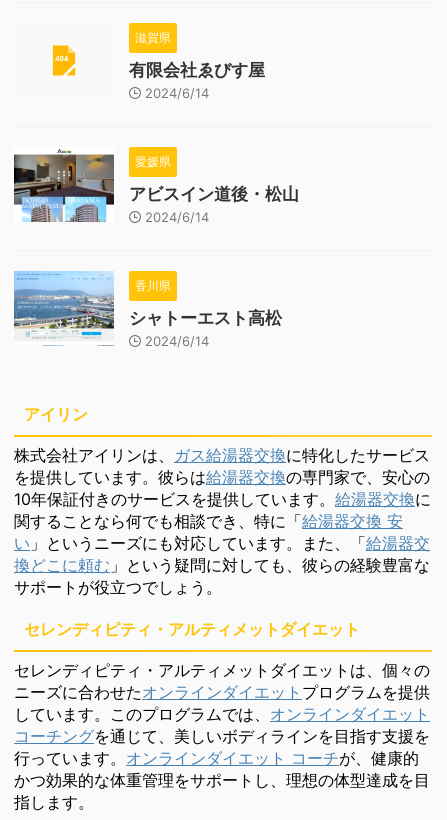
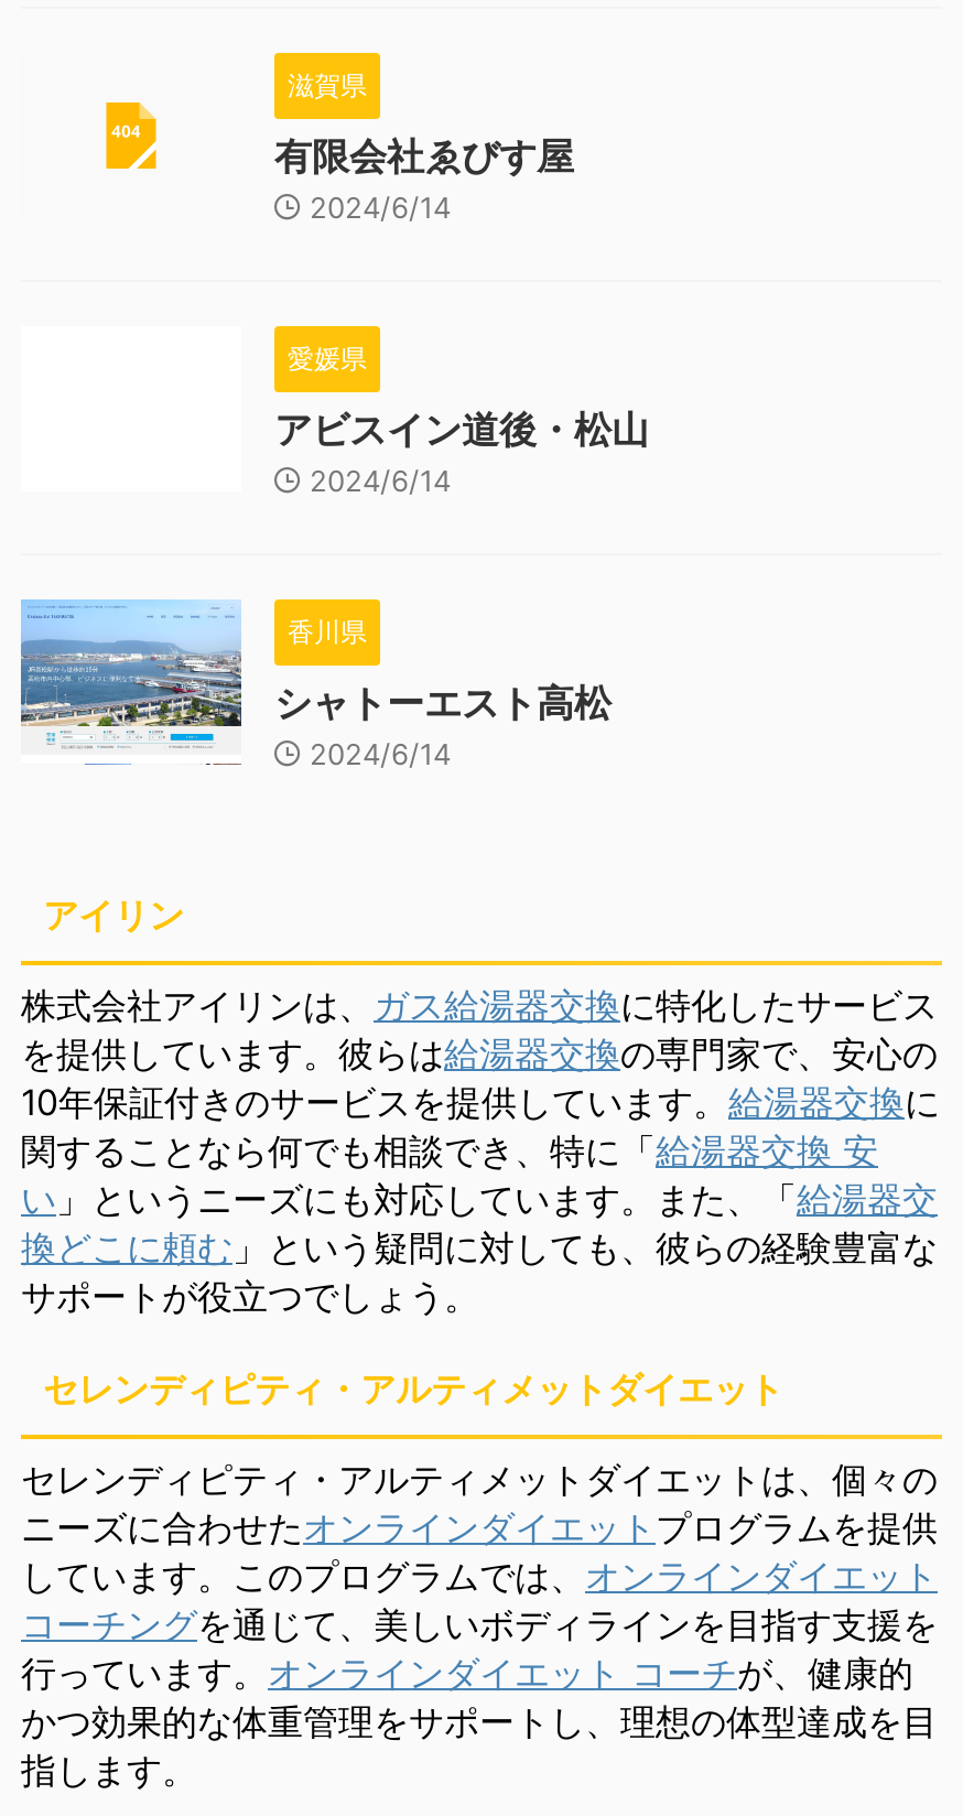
- [image]
